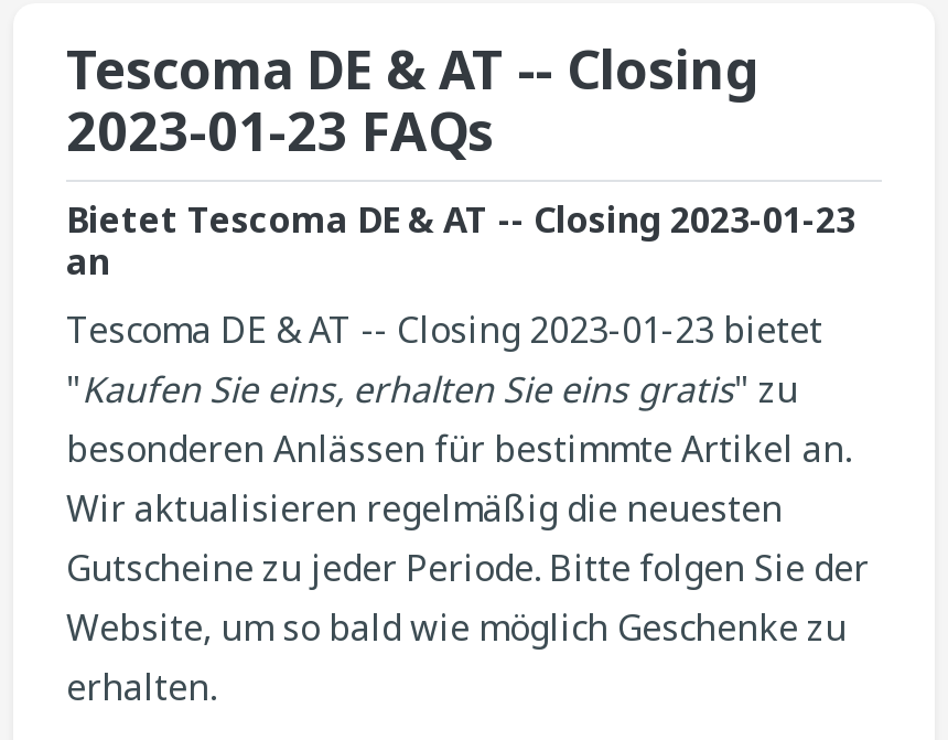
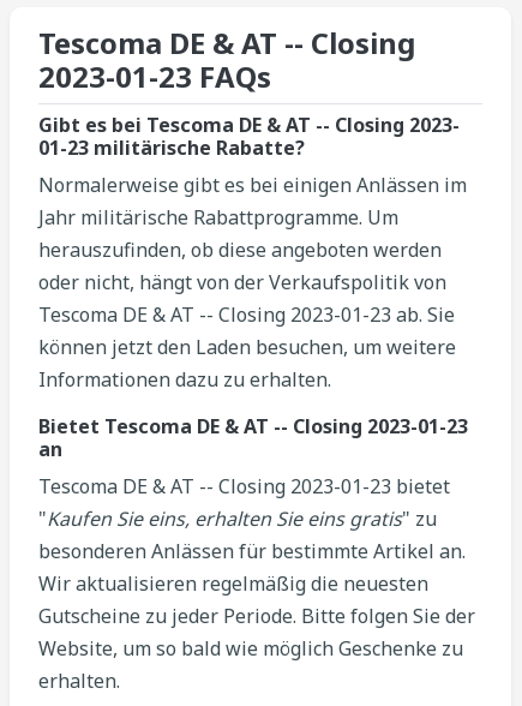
+ Gibt es bei Tescoma DE & AT -- Closing 2023-
+ 01-23 militärische Rabatte?
+ Normalerweise gibt es bei einigen Anlässen im
+ Jahr militärische Rabattprogramme. Um
+ herauszufinden, ob diese angeboten werden
+ oder nicht, hängt von der Verkaufspolitik von
+ Tescoma DE & AT -- Closing 2023-01-23 ab. Sie
+ können jetzt den Laden besuchen, um weitere
+ Informationen dazu zu erhalten.
